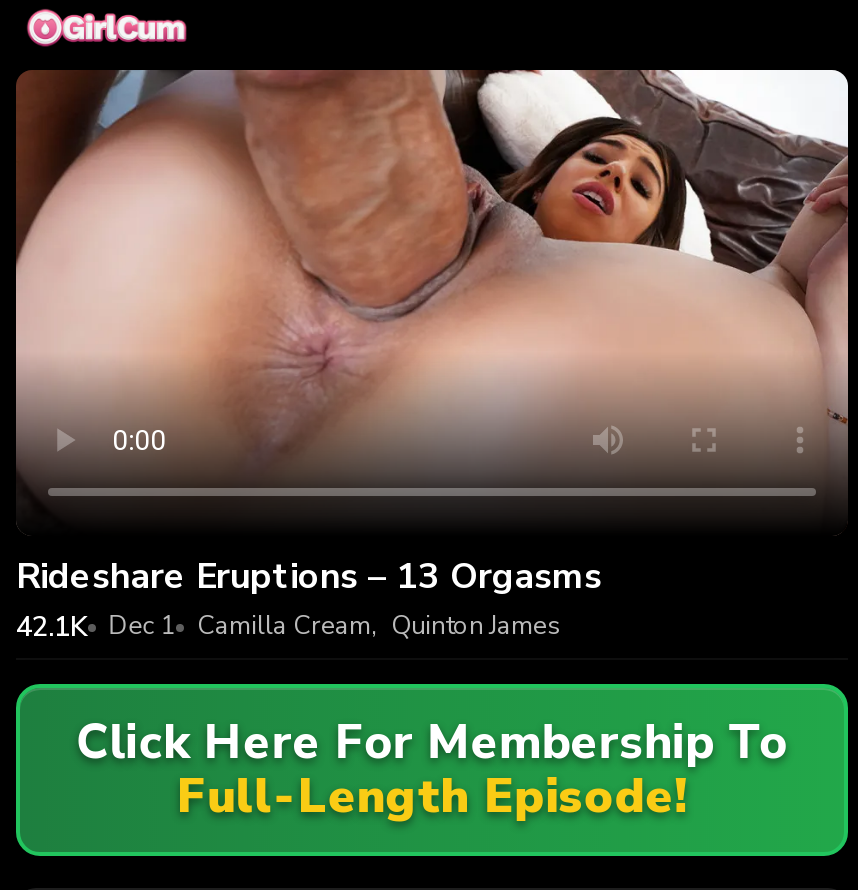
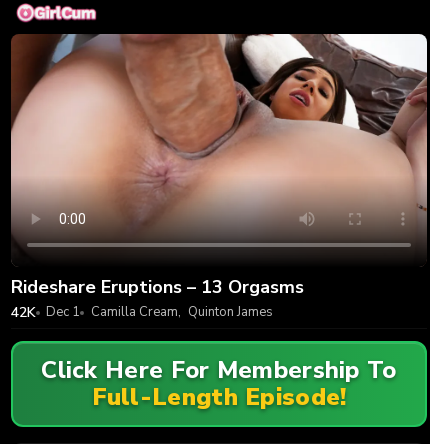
- 42.1K Dec 1 Camilla Cream, Quinton James
+ 42K Dec 1 Camilla Cream, Quinton James
